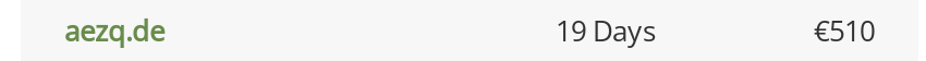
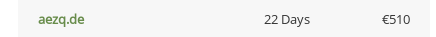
- 19 Days
+ 22 Days
